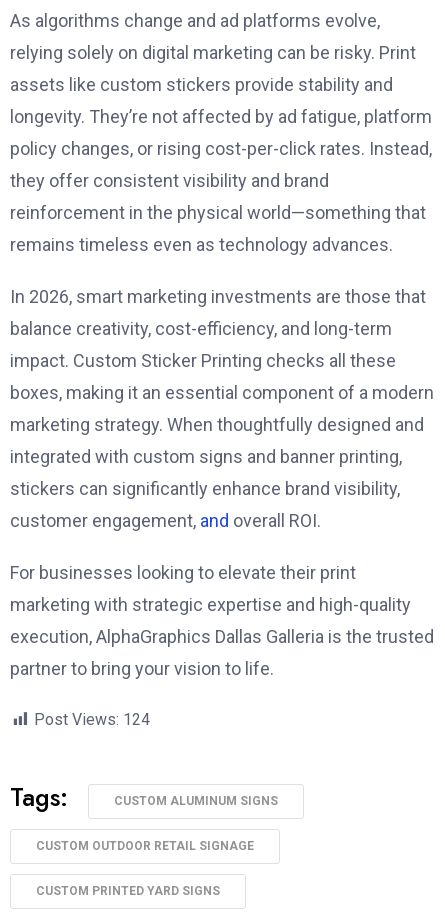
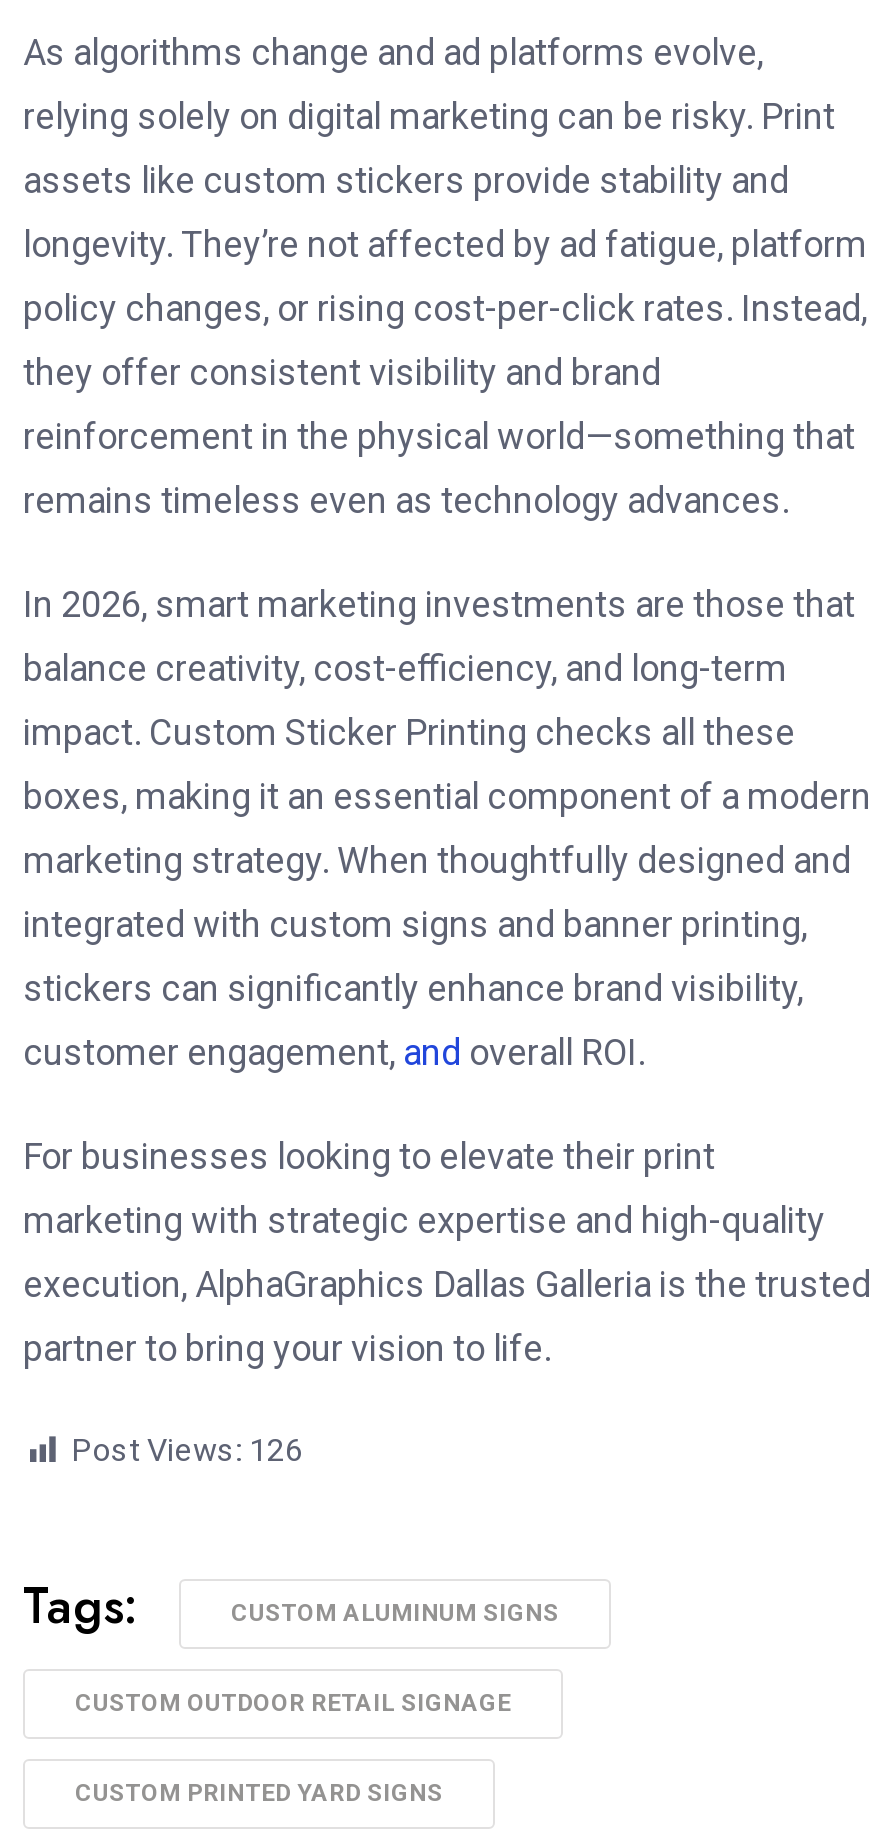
- Post Views: 124
+ Post Views: 126
